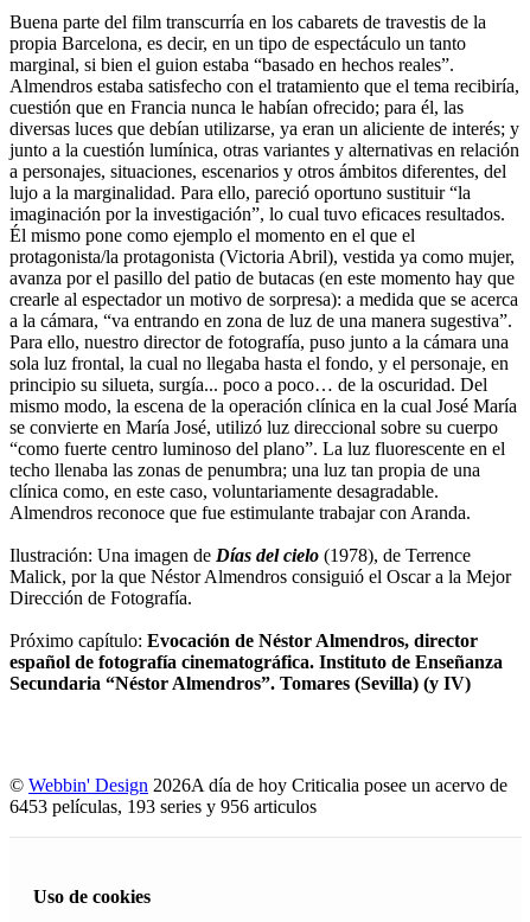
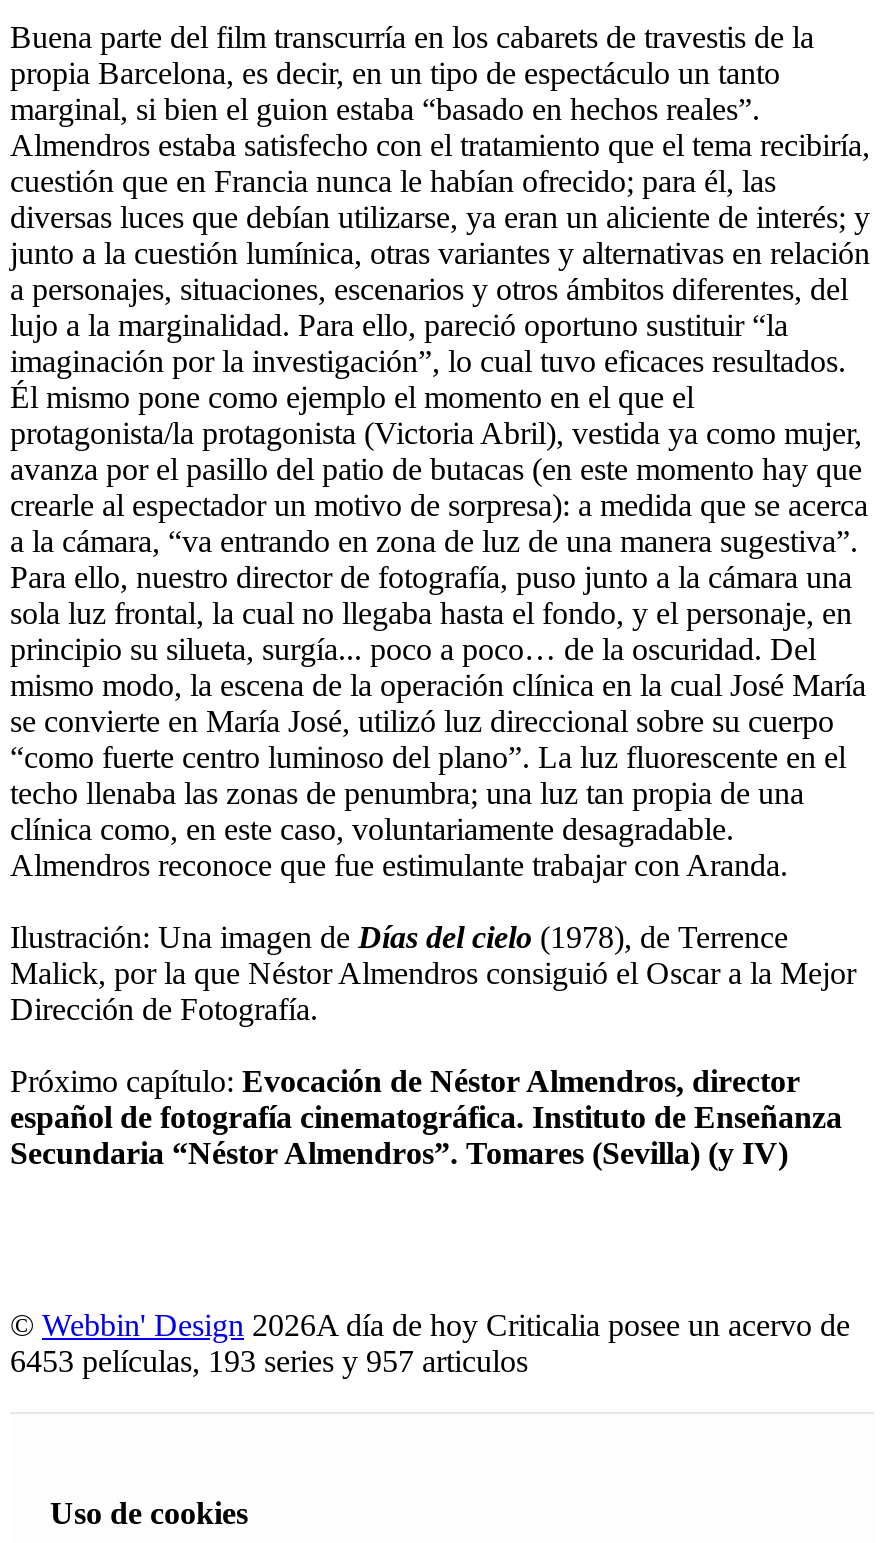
- 6453 películas, 193 series y 956 articulos
+ 6453 películas, 193 series y 957 articulos
